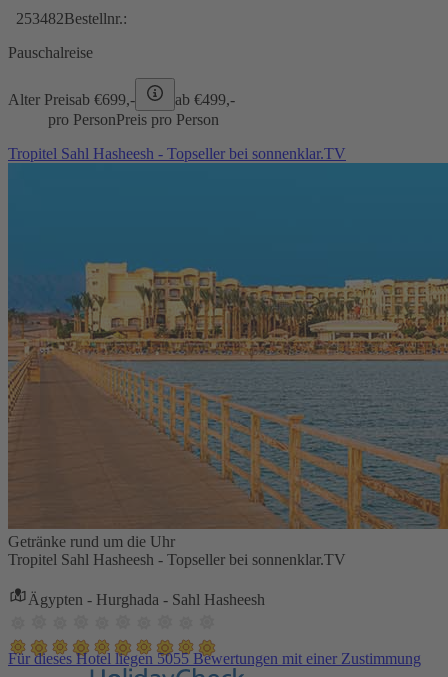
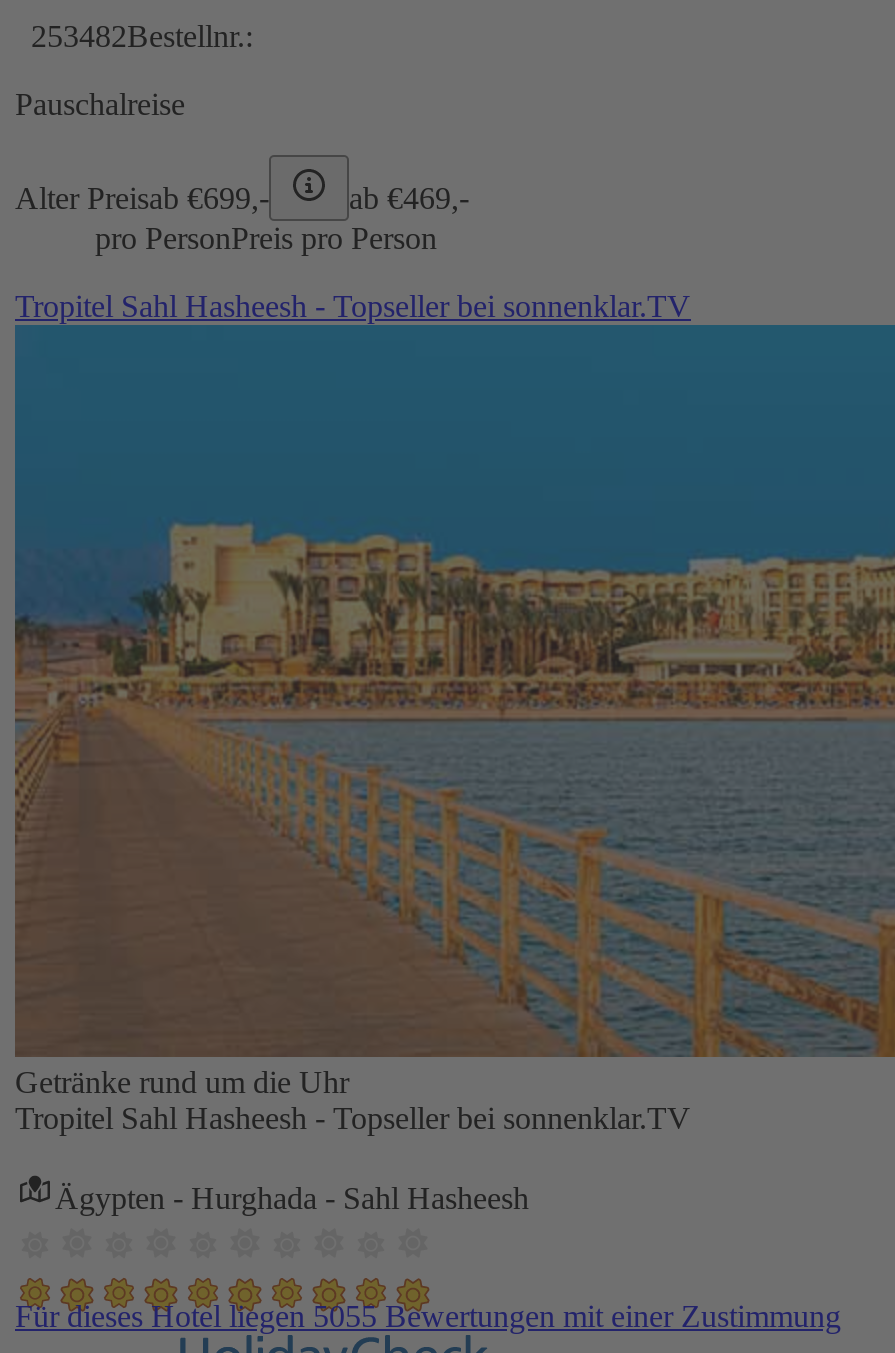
- ab €499,-
+ ab €469,-
